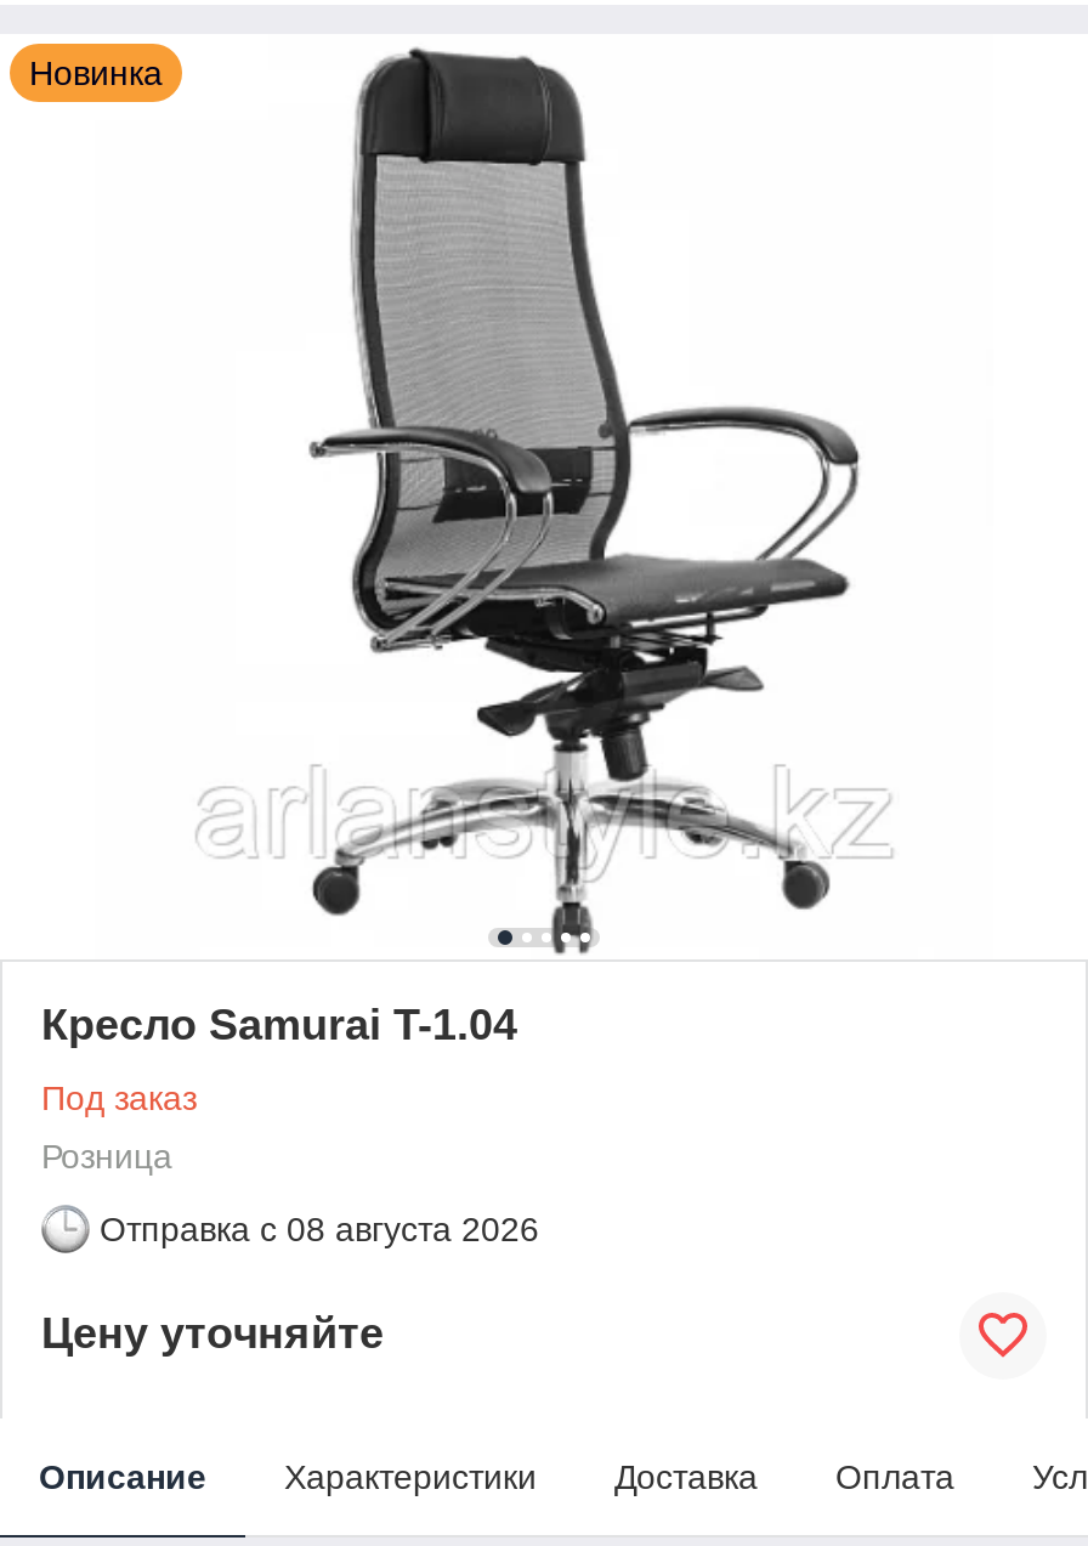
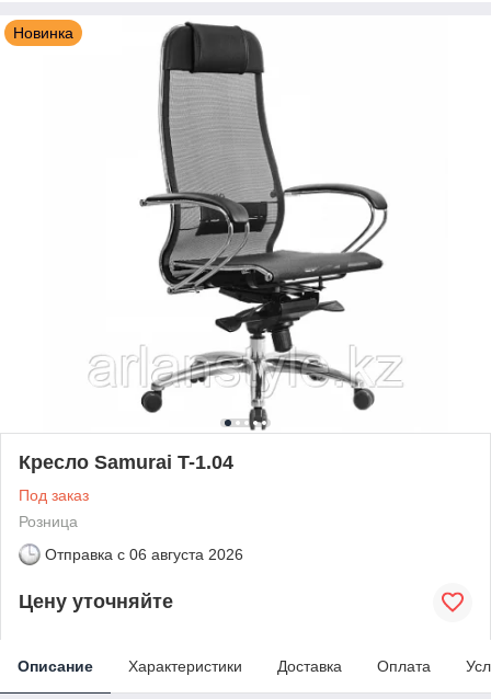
- Отправка с 08 августа 2026
+ Отправка с 06 августа 2026
